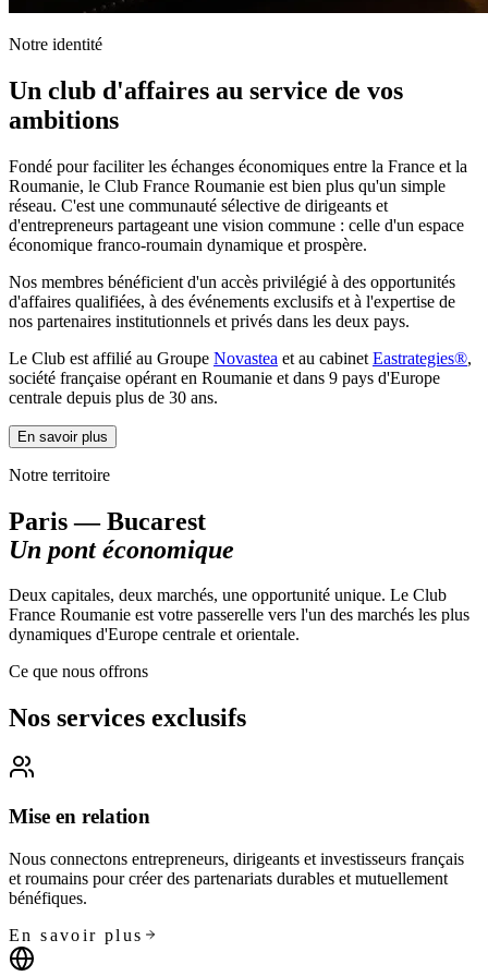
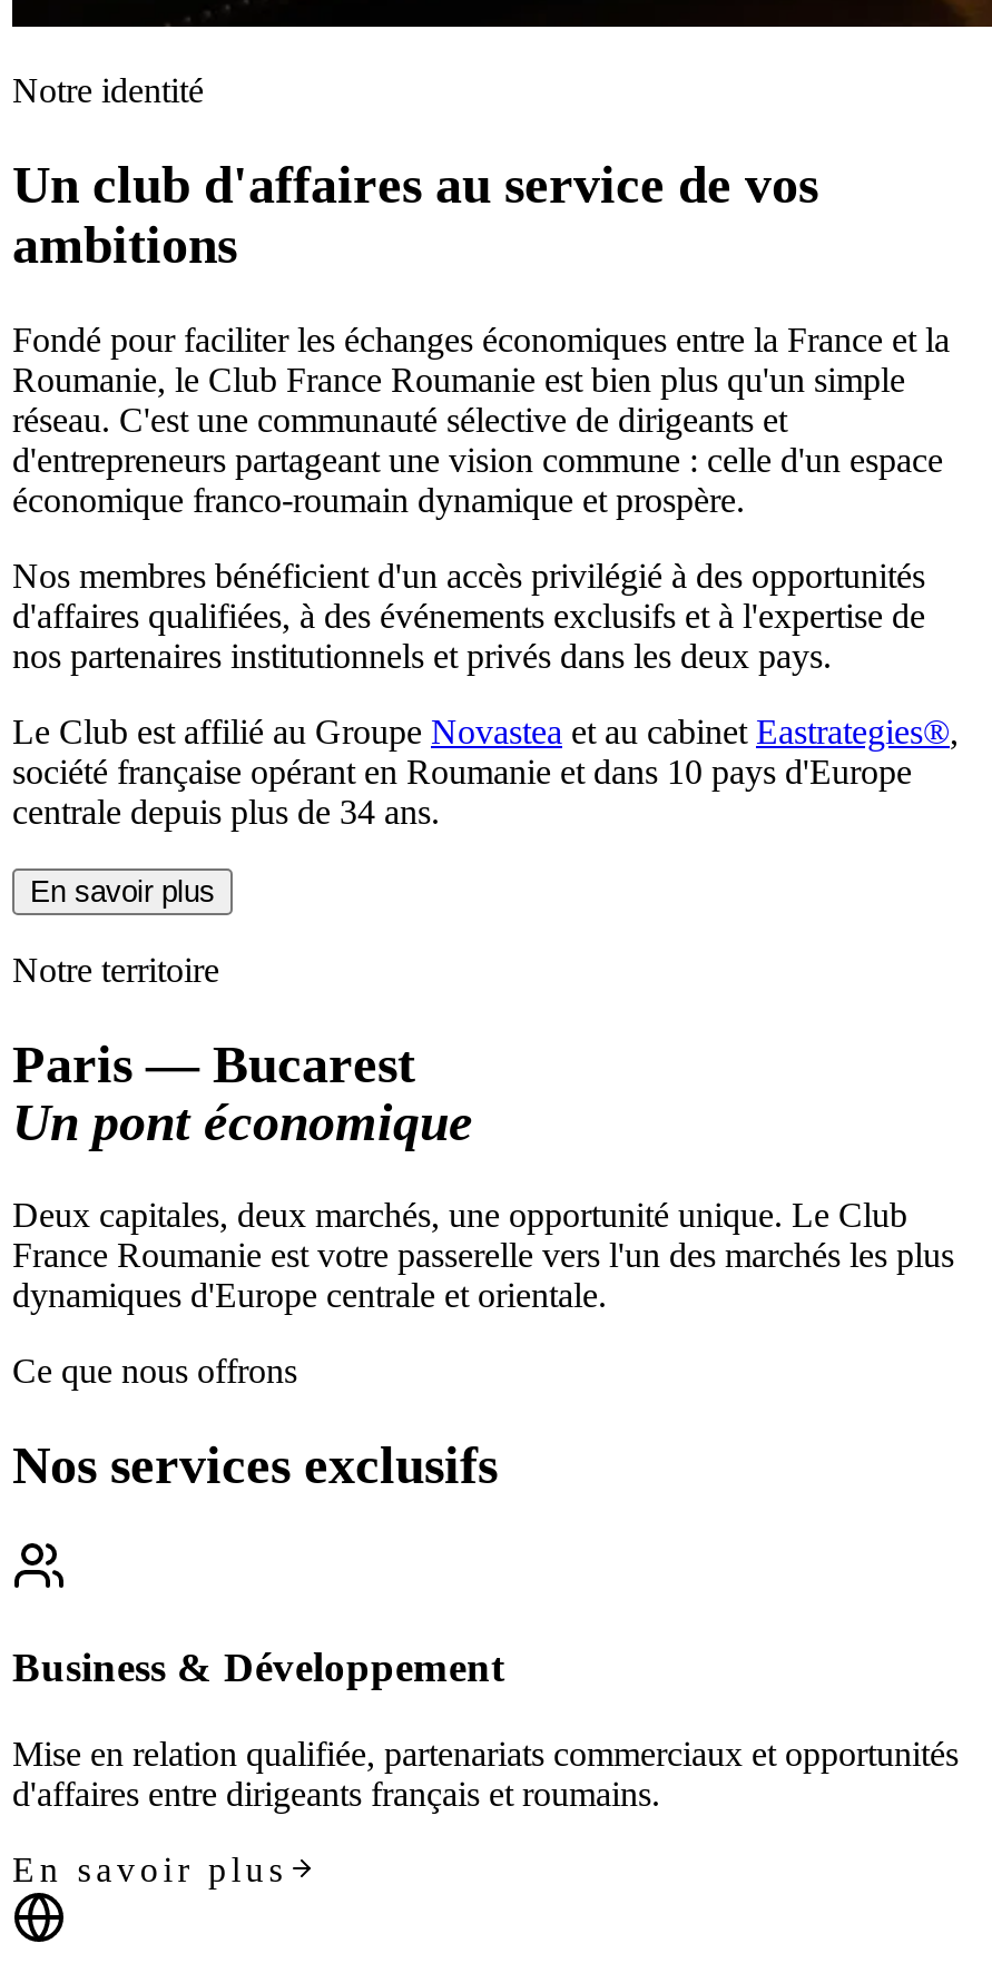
- société française opérant en Roumanie et dans 9 pays d'Europe
+ société française opérant en Roumanie et dans 10 pays d'Europe

- centrale depuis plus de 30 ans.
+ centrale depuis plus de 34 ans.

- Mise en relation
+ Business & Développement

- Nous connectons entrepreneurs, dirigeants et investisseurs français
- et roumains pour créer des partenariats durables et mutuellement
- bénéfiques.
+ Mise en relation qualifiée, partenariats commerciaux et opportunités
+ d'affaires entre dirigeants français et roumains.
